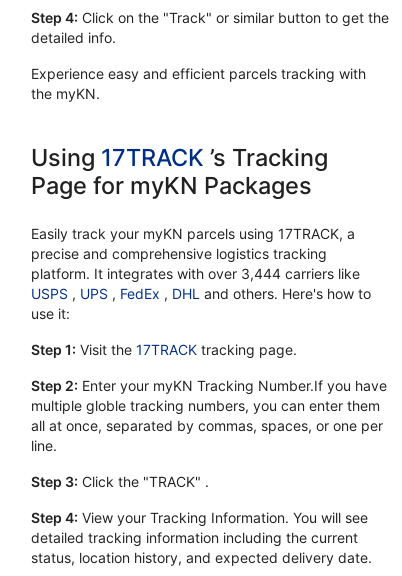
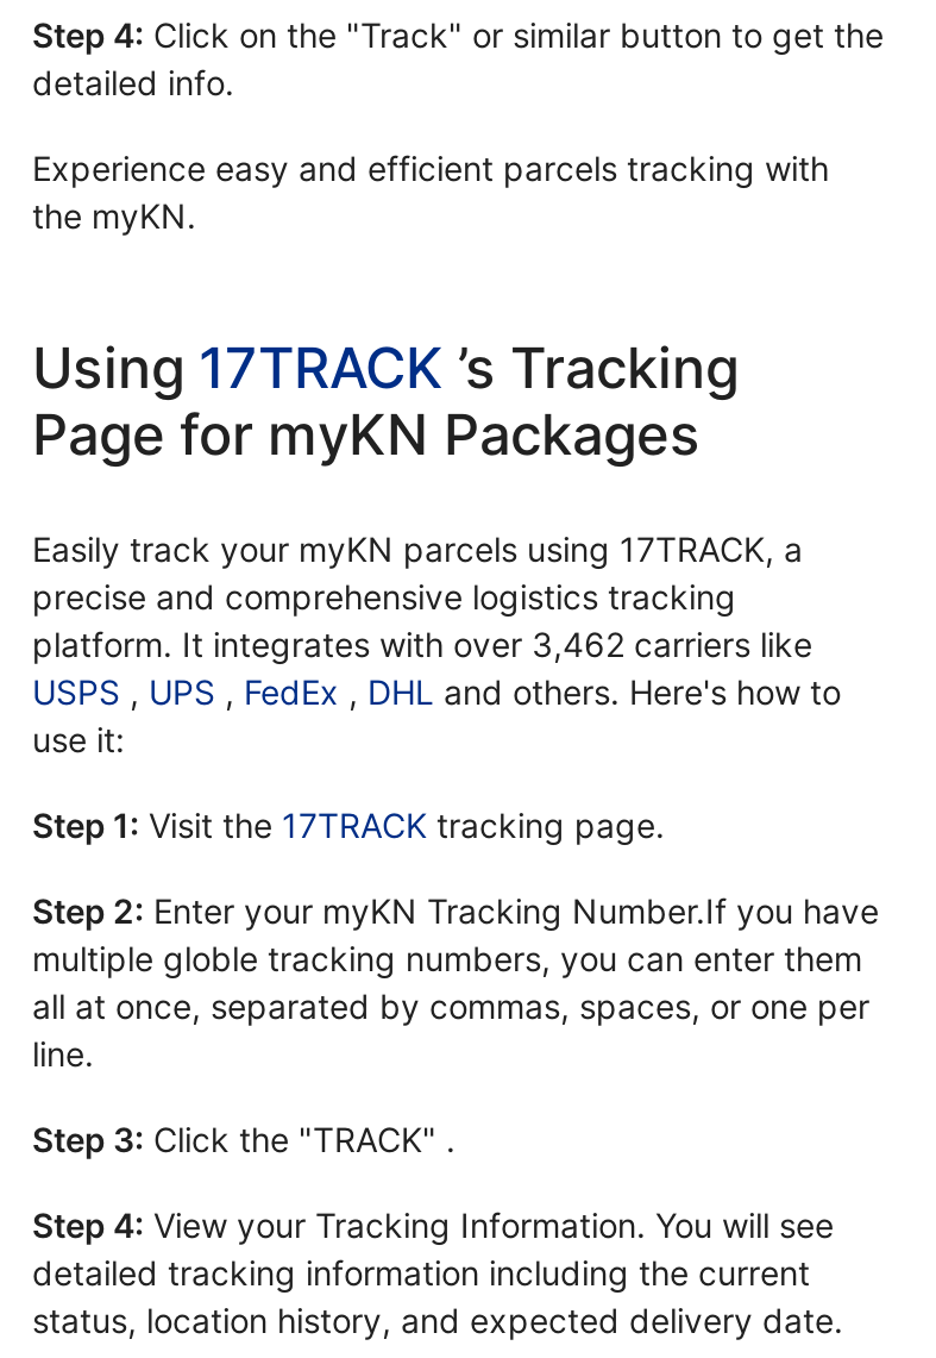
- platform. It integrates with over 3,444 carriers like
+ platform. It integrates with over 3,462 carriers like
